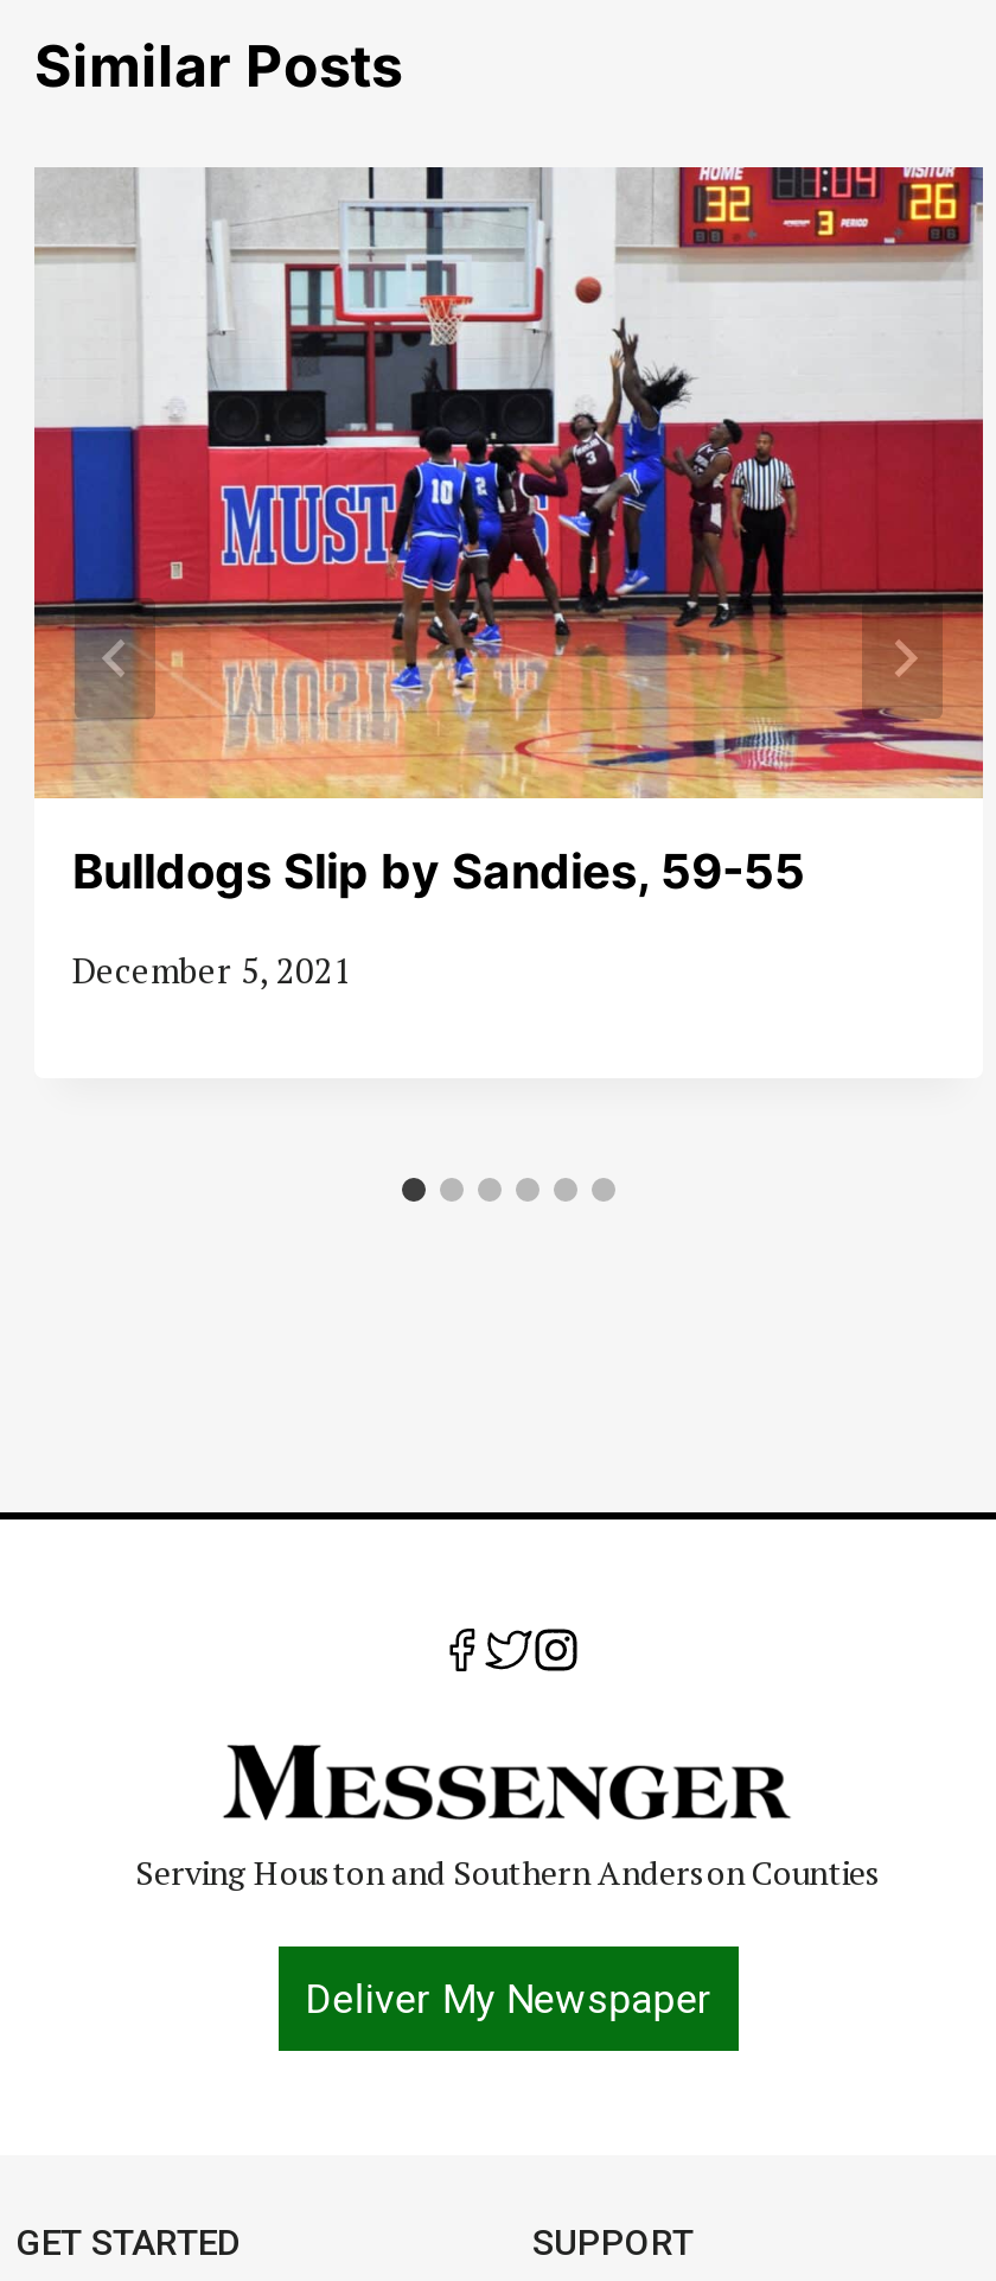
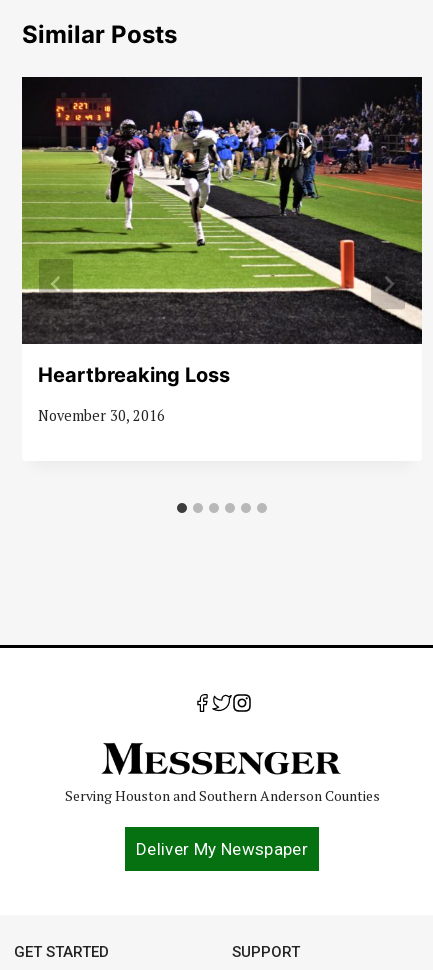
- [image]
- Bulldogs Slip by Sandies, 59-55
+ [image]
+ Heartbreaking Loss

- December 5, 2021
+ November 30, 2016
